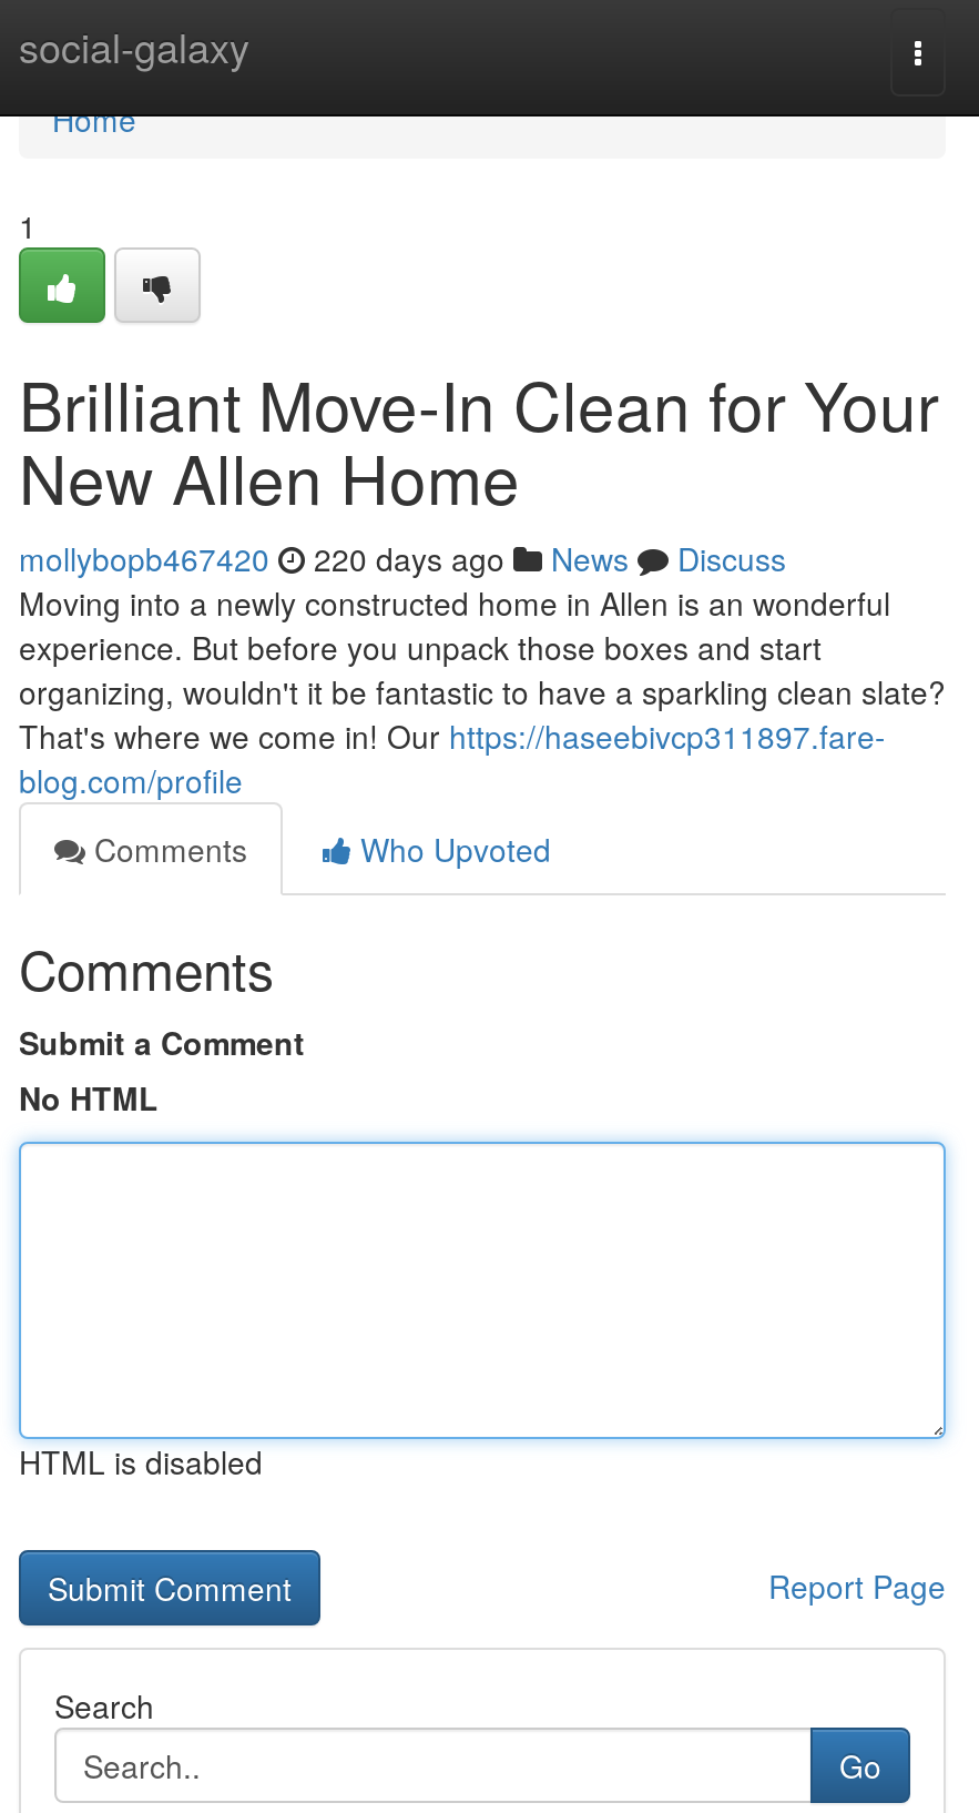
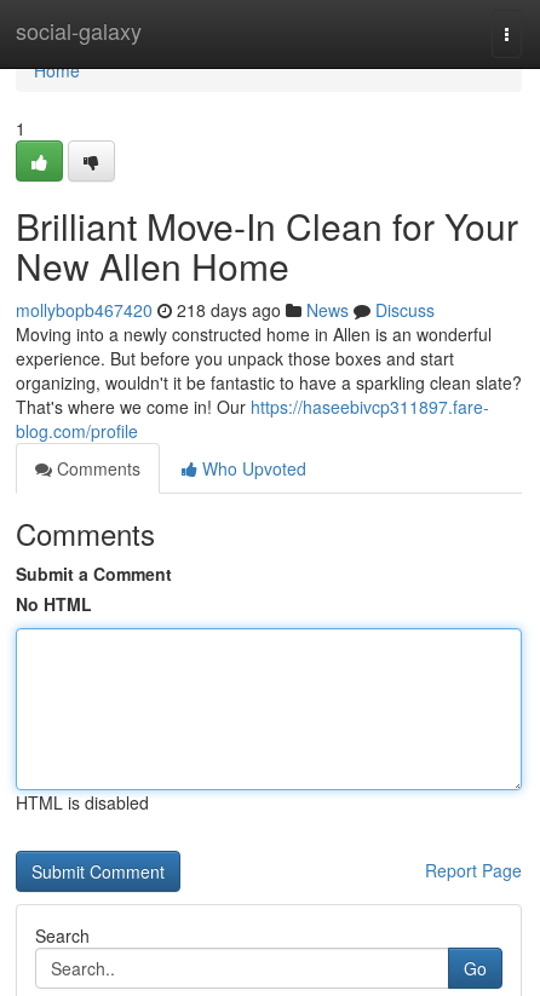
- mollybopb467420 220 days ago News Discuss
+ mollybopb467420 218 days ago News Discuss
